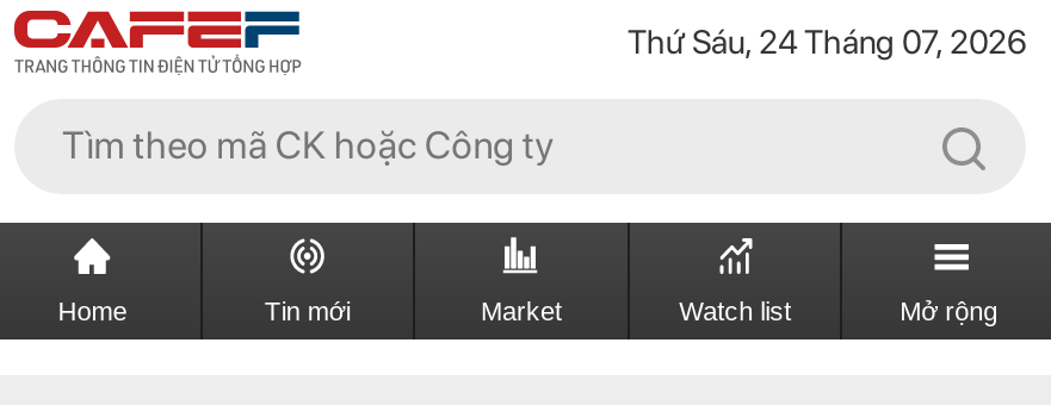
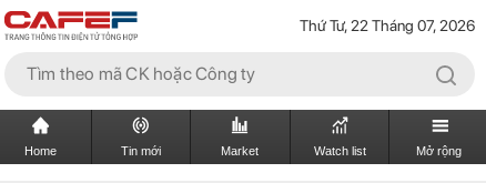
- Thứ Sáu, 24 Tháng 07, 2026
+ Thứ Tư, 22 Tháng 07, 2026
